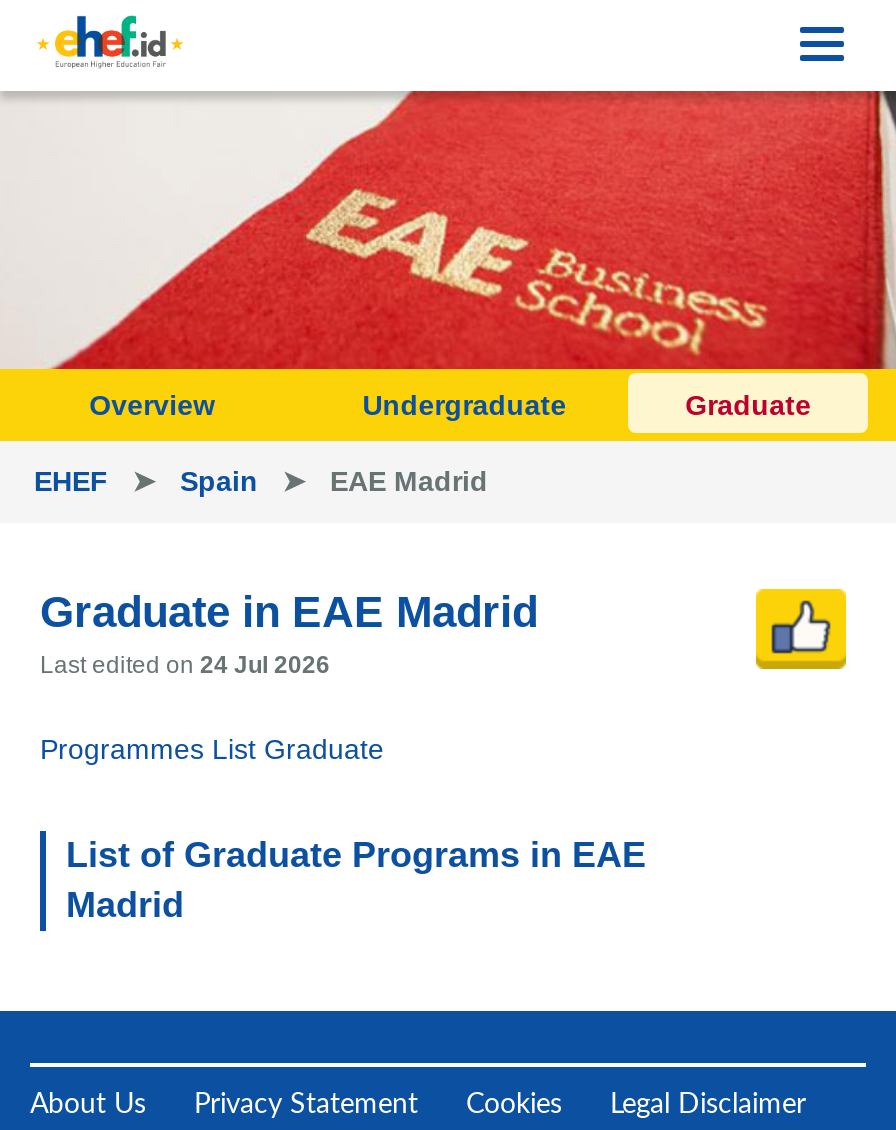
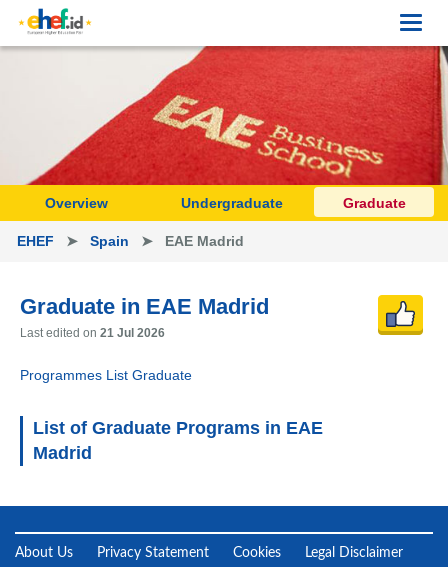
- Last edited on 24 Jul 2026
+ Last edited on 21 Jul 2026
